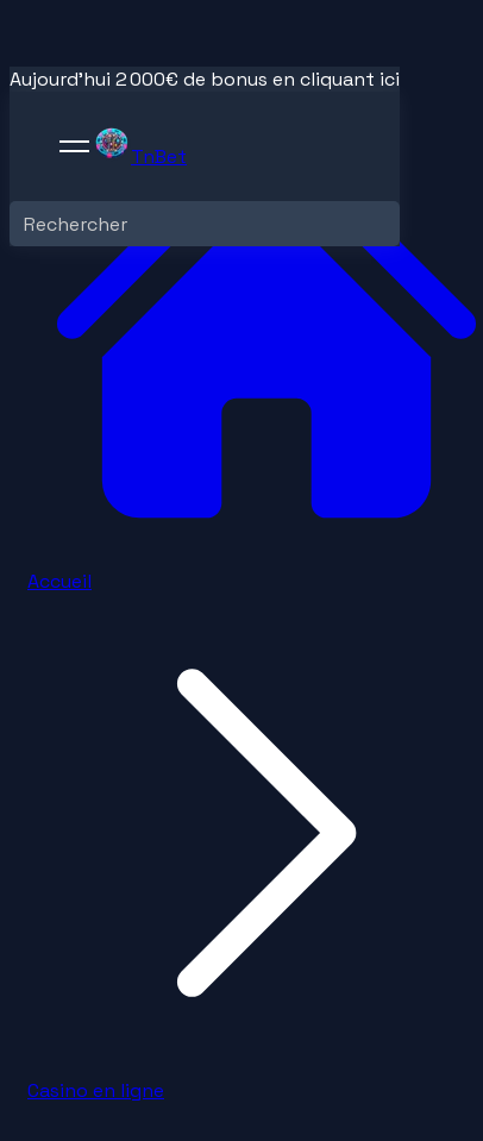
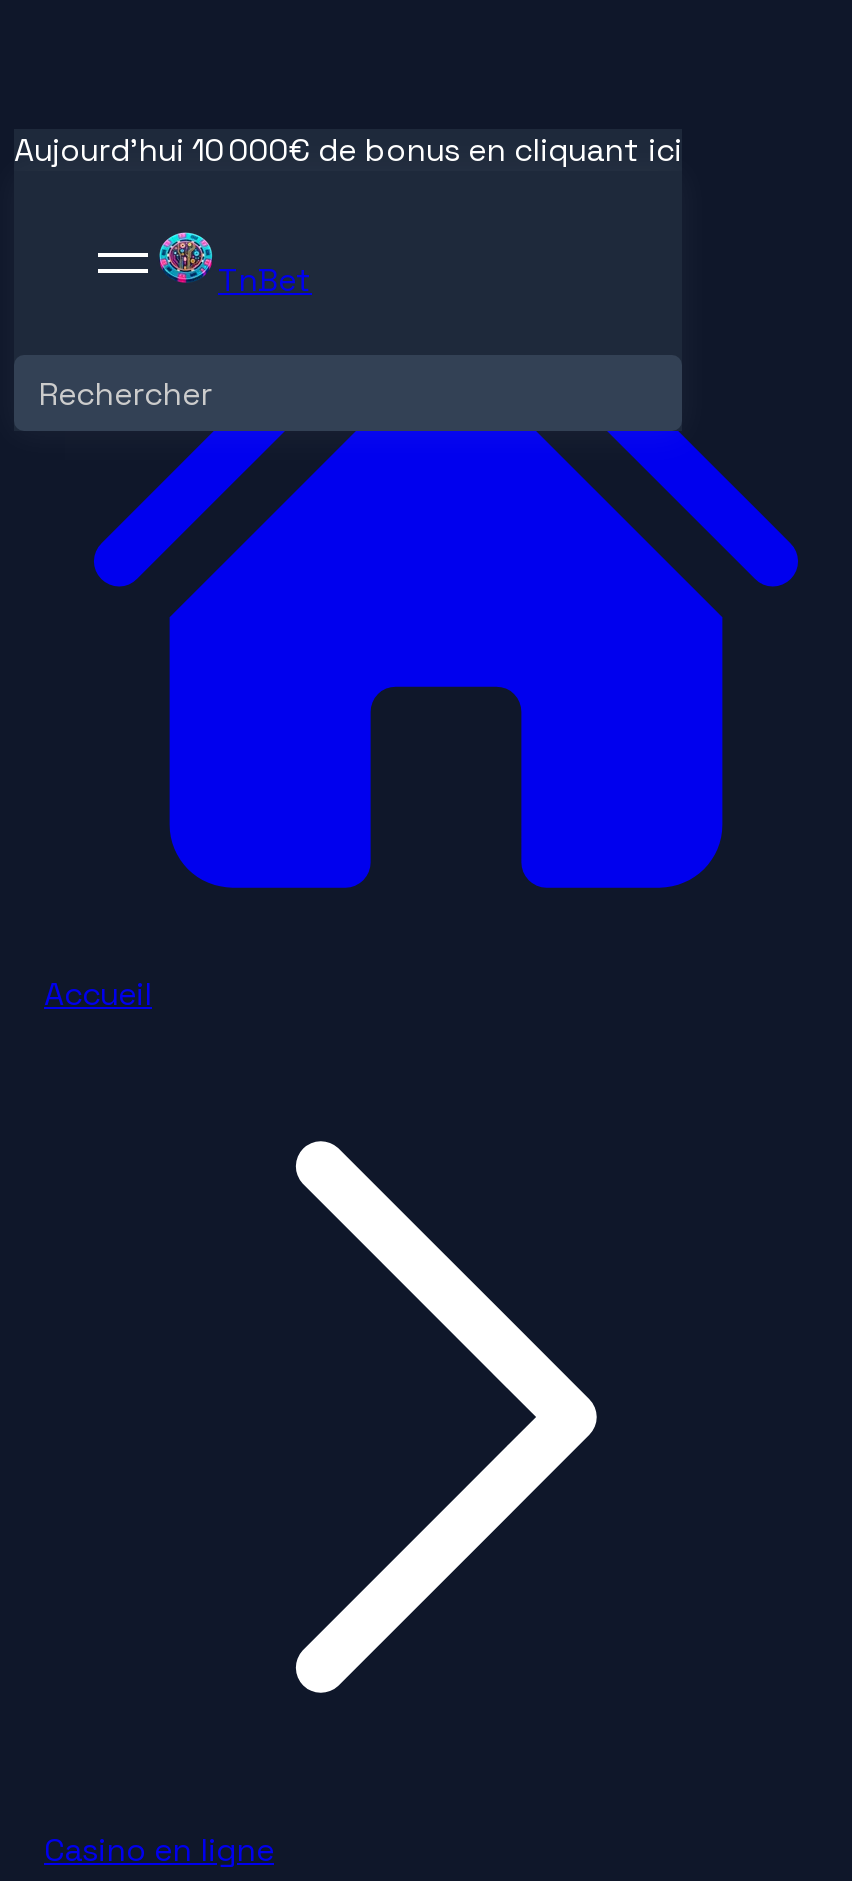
- Aujourd'hui 2 000€ de bonus en cliquant ici
+ Aujourd'hui 10 000€ de bonus en cliquant ici
